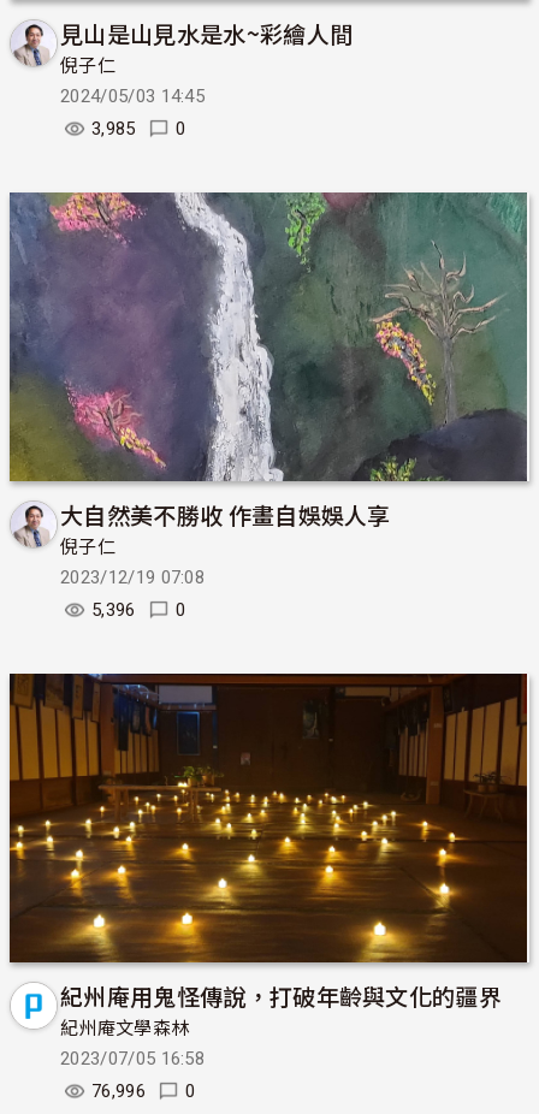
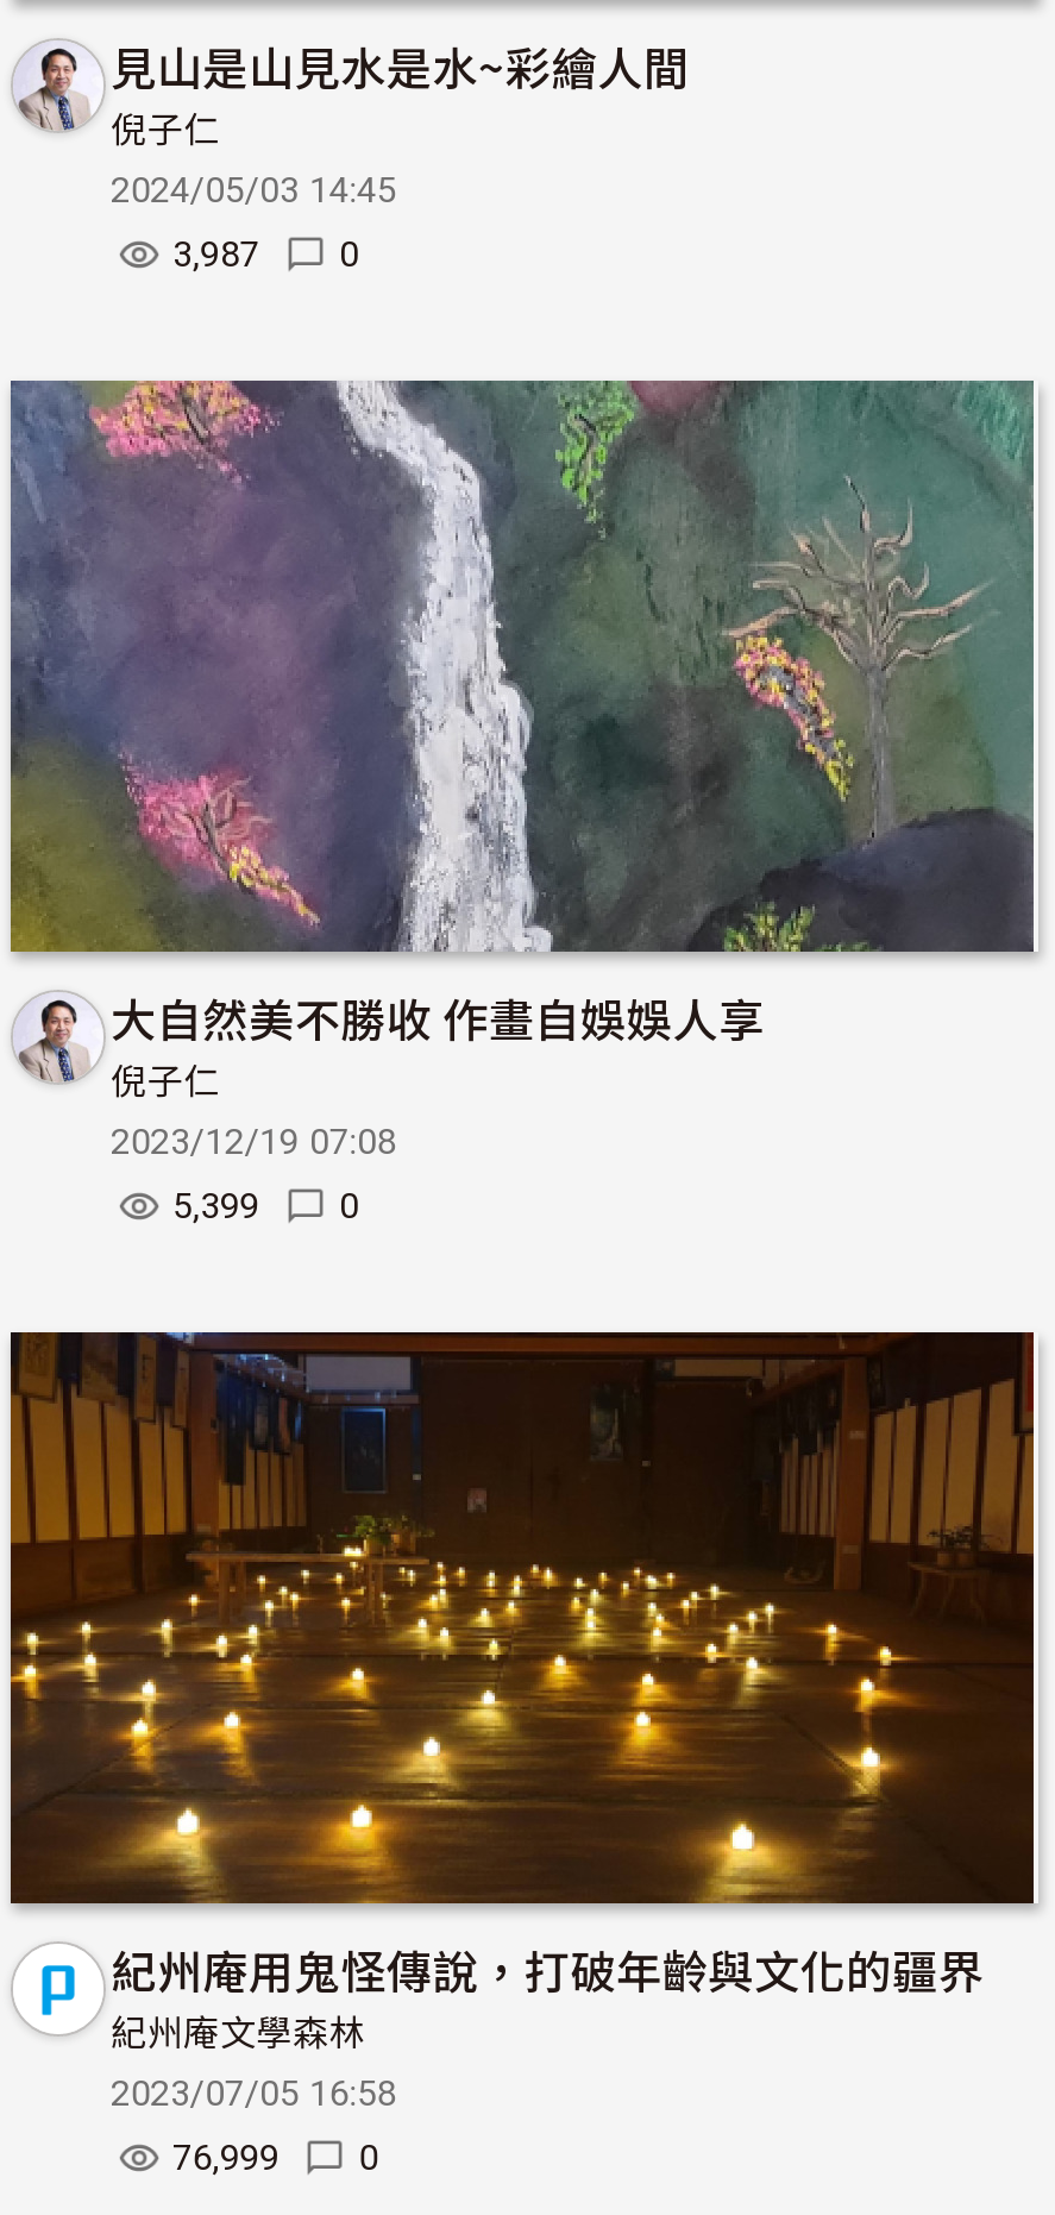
- 3,985 0
+ 3,987 0

- 5,396 0
+ 5,399 0

- 76,996 0
+ 76,999 0
